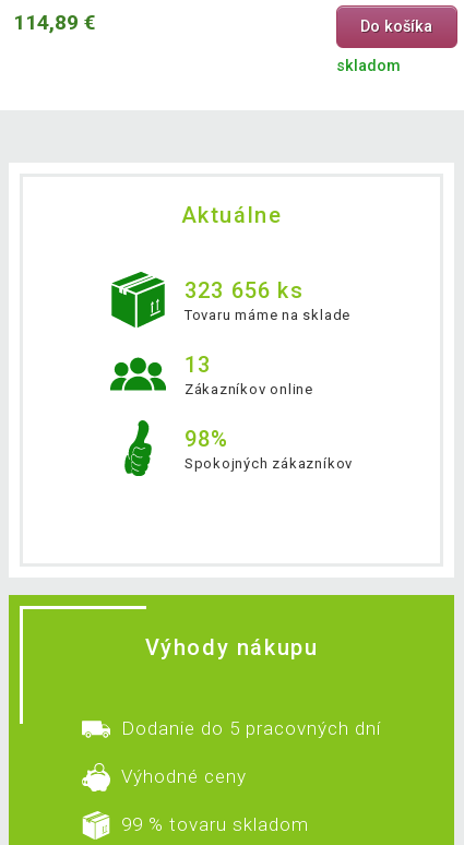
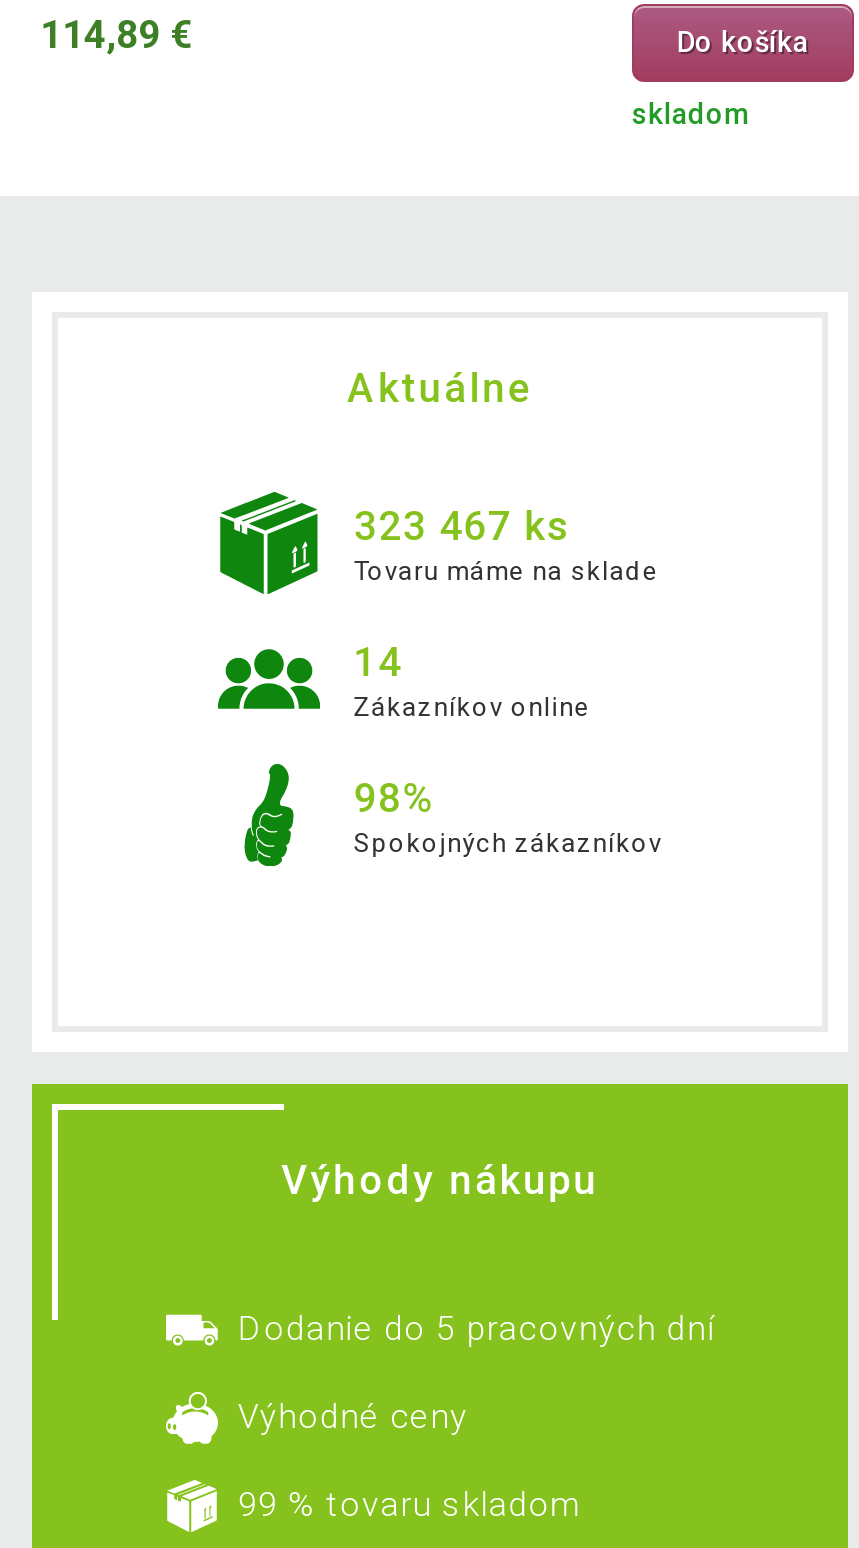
- 323 656 ks
+ 323 467 ks

- 13
+ 14
